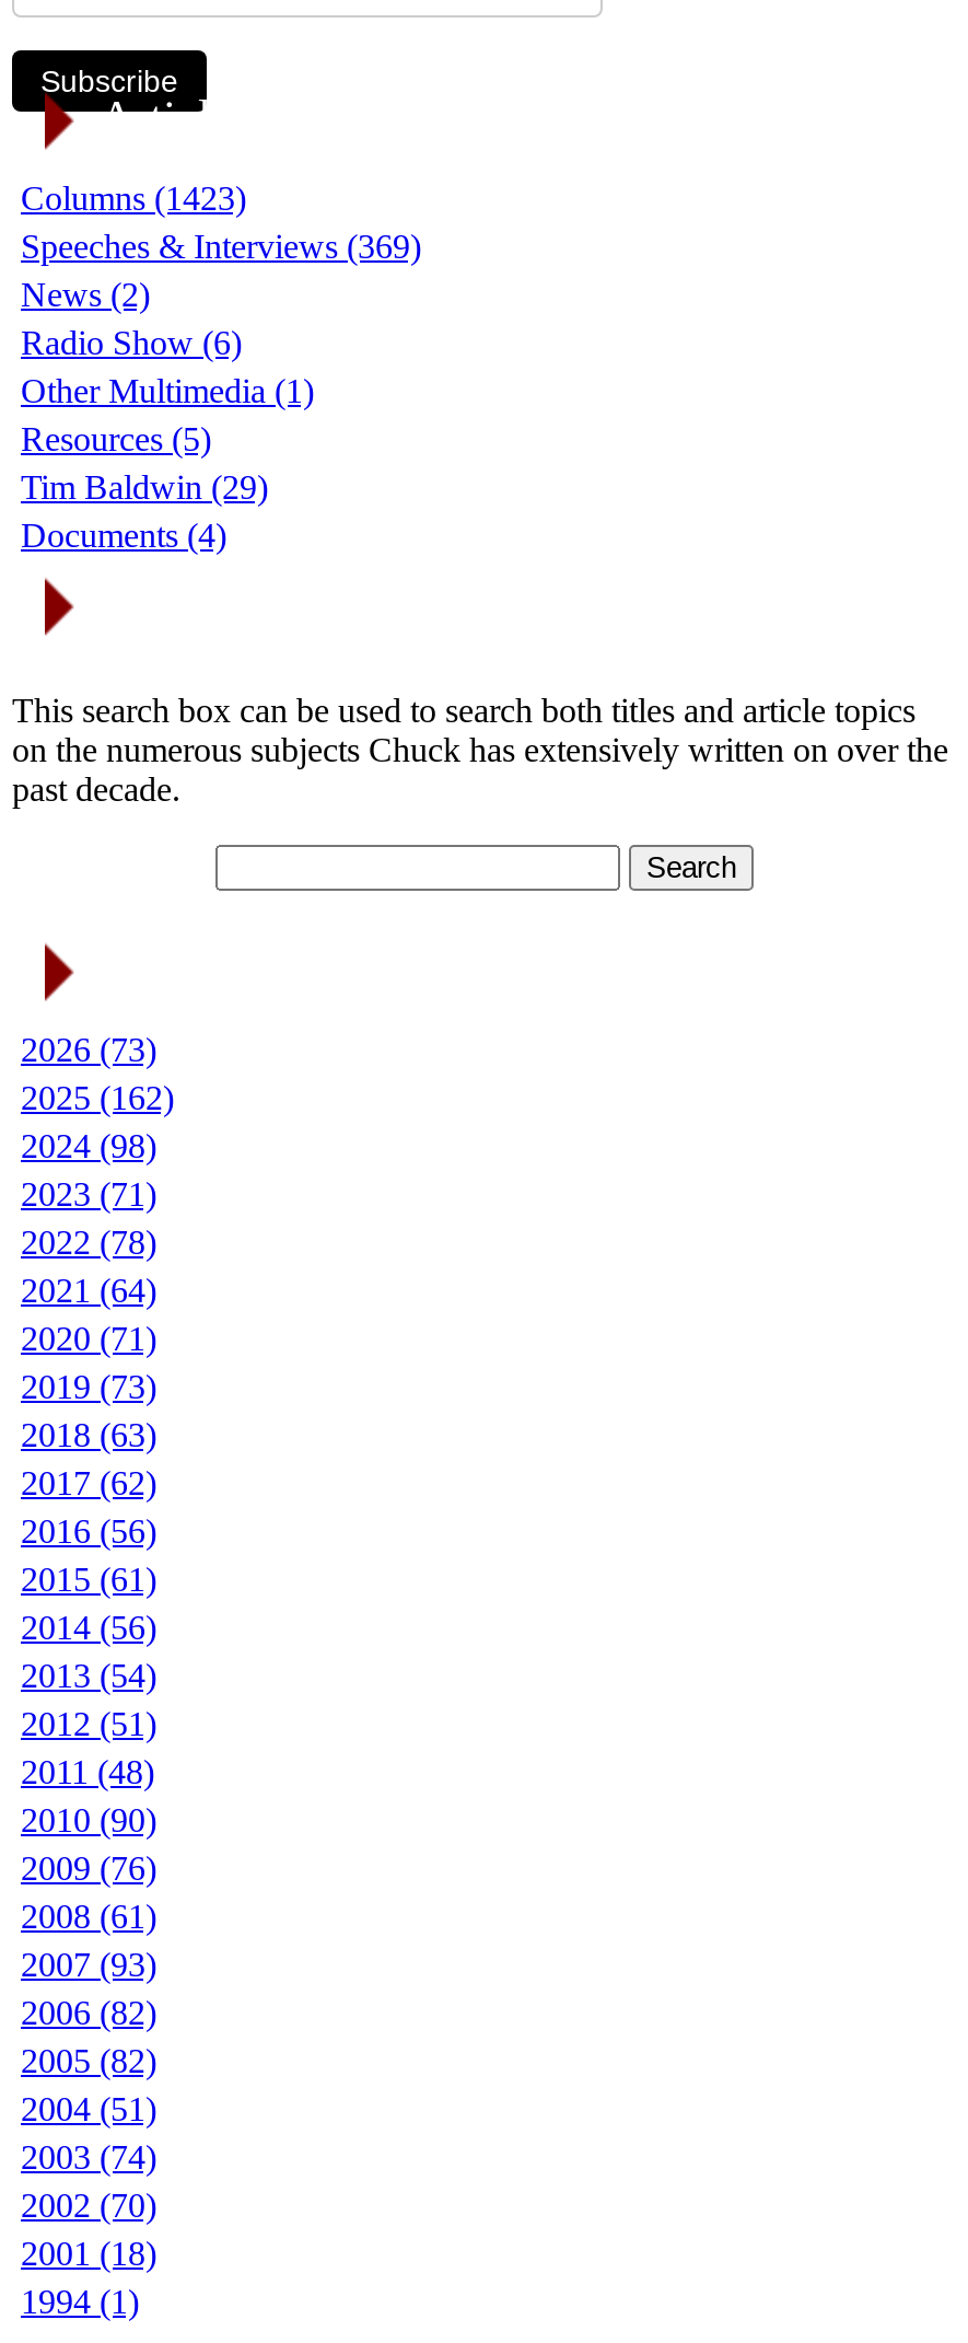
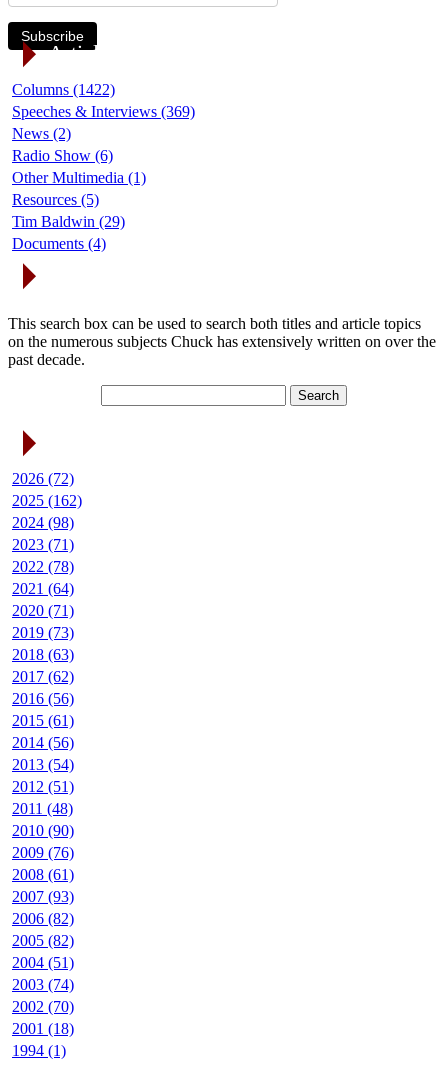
- Columns (1423)
+ Columns (1422)

- 2026 (73)
+ 2026 (72)
